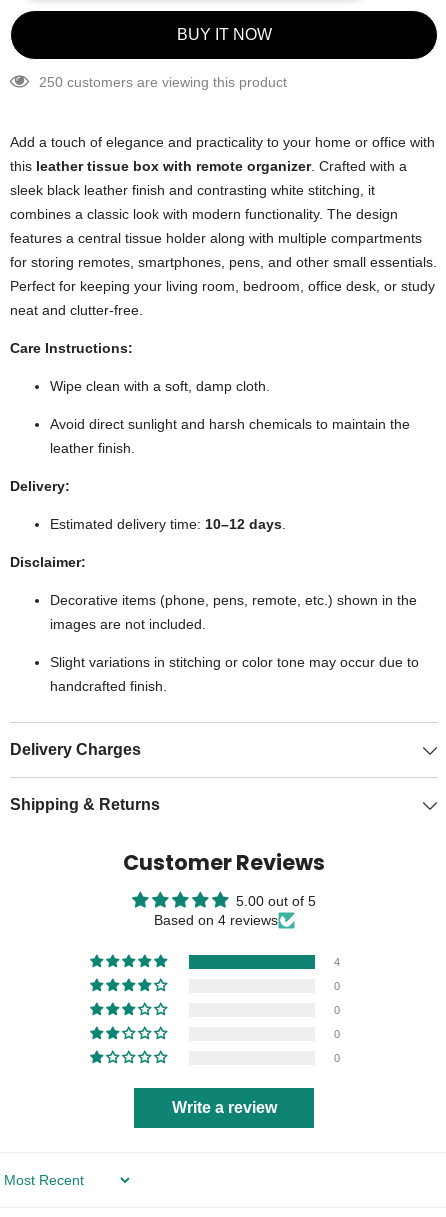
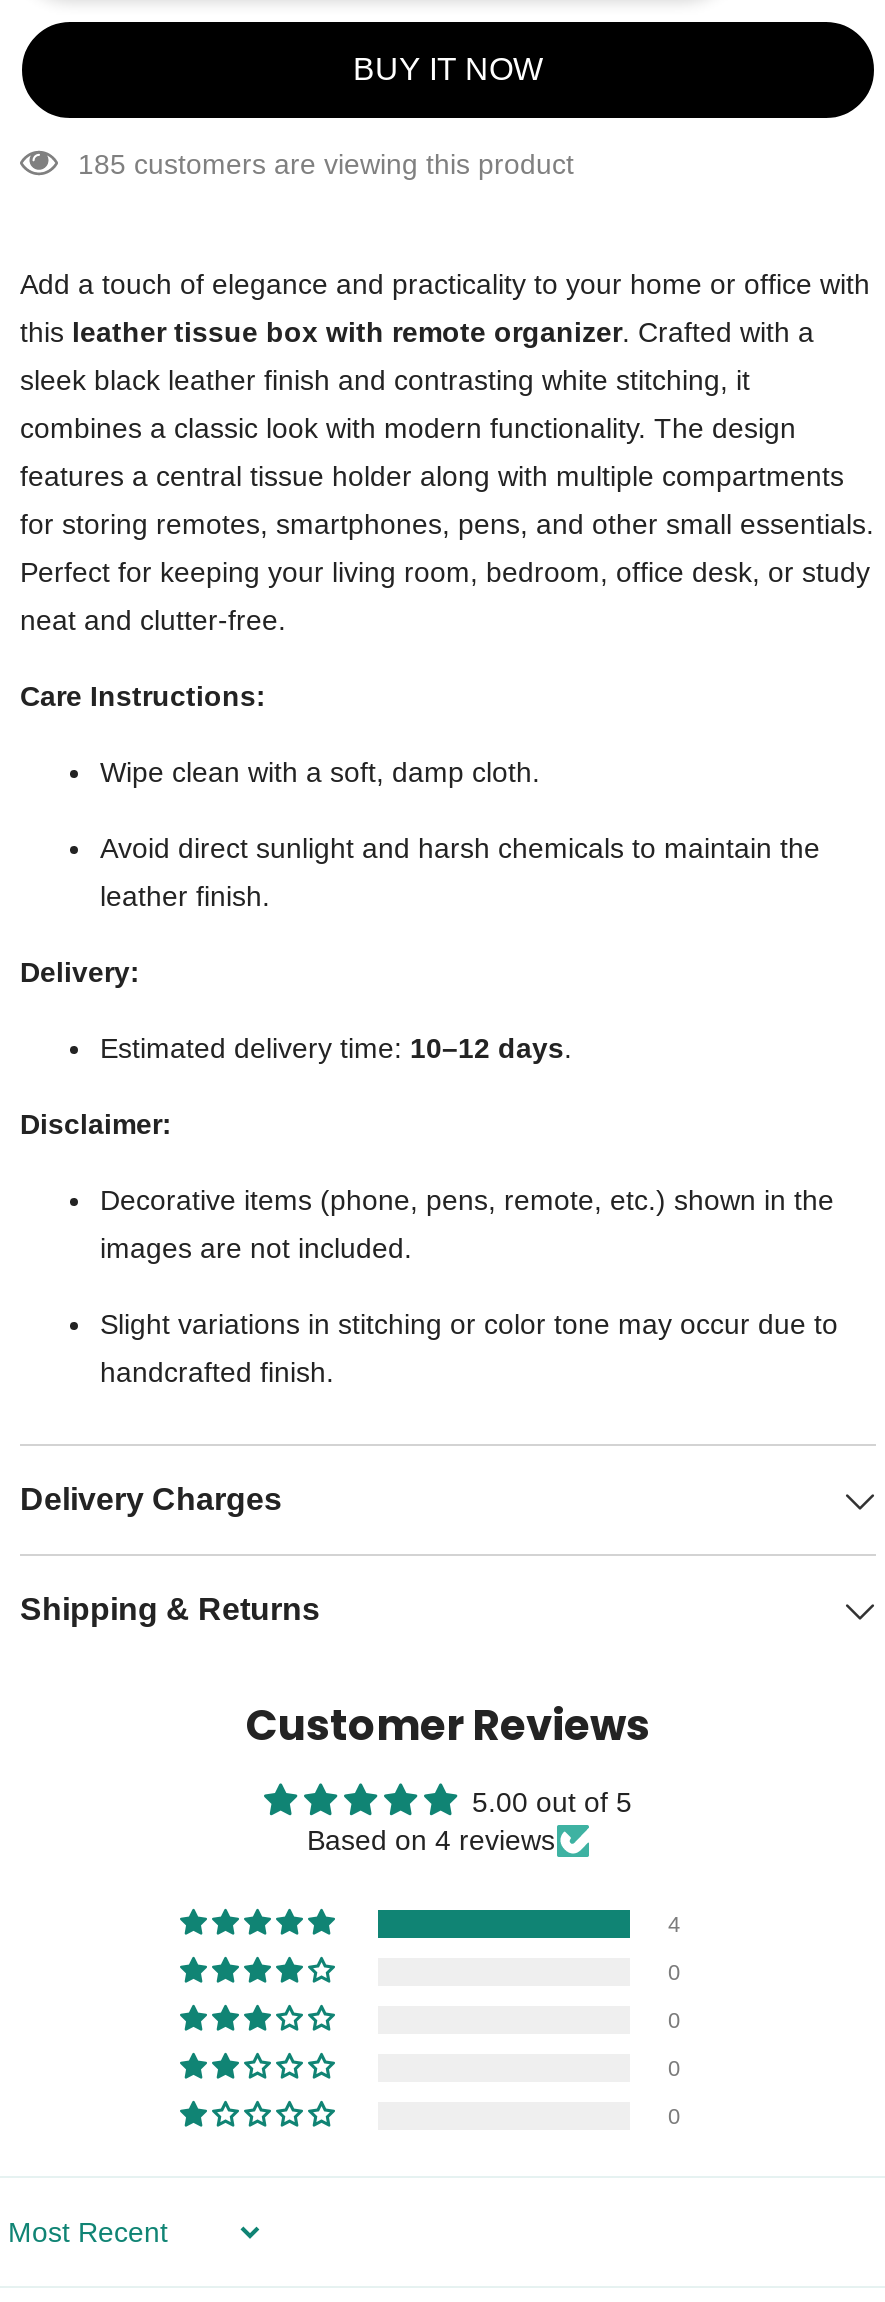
- 250 customers are viewing this product
+ 185 customers are viewing this product

- Write a review
